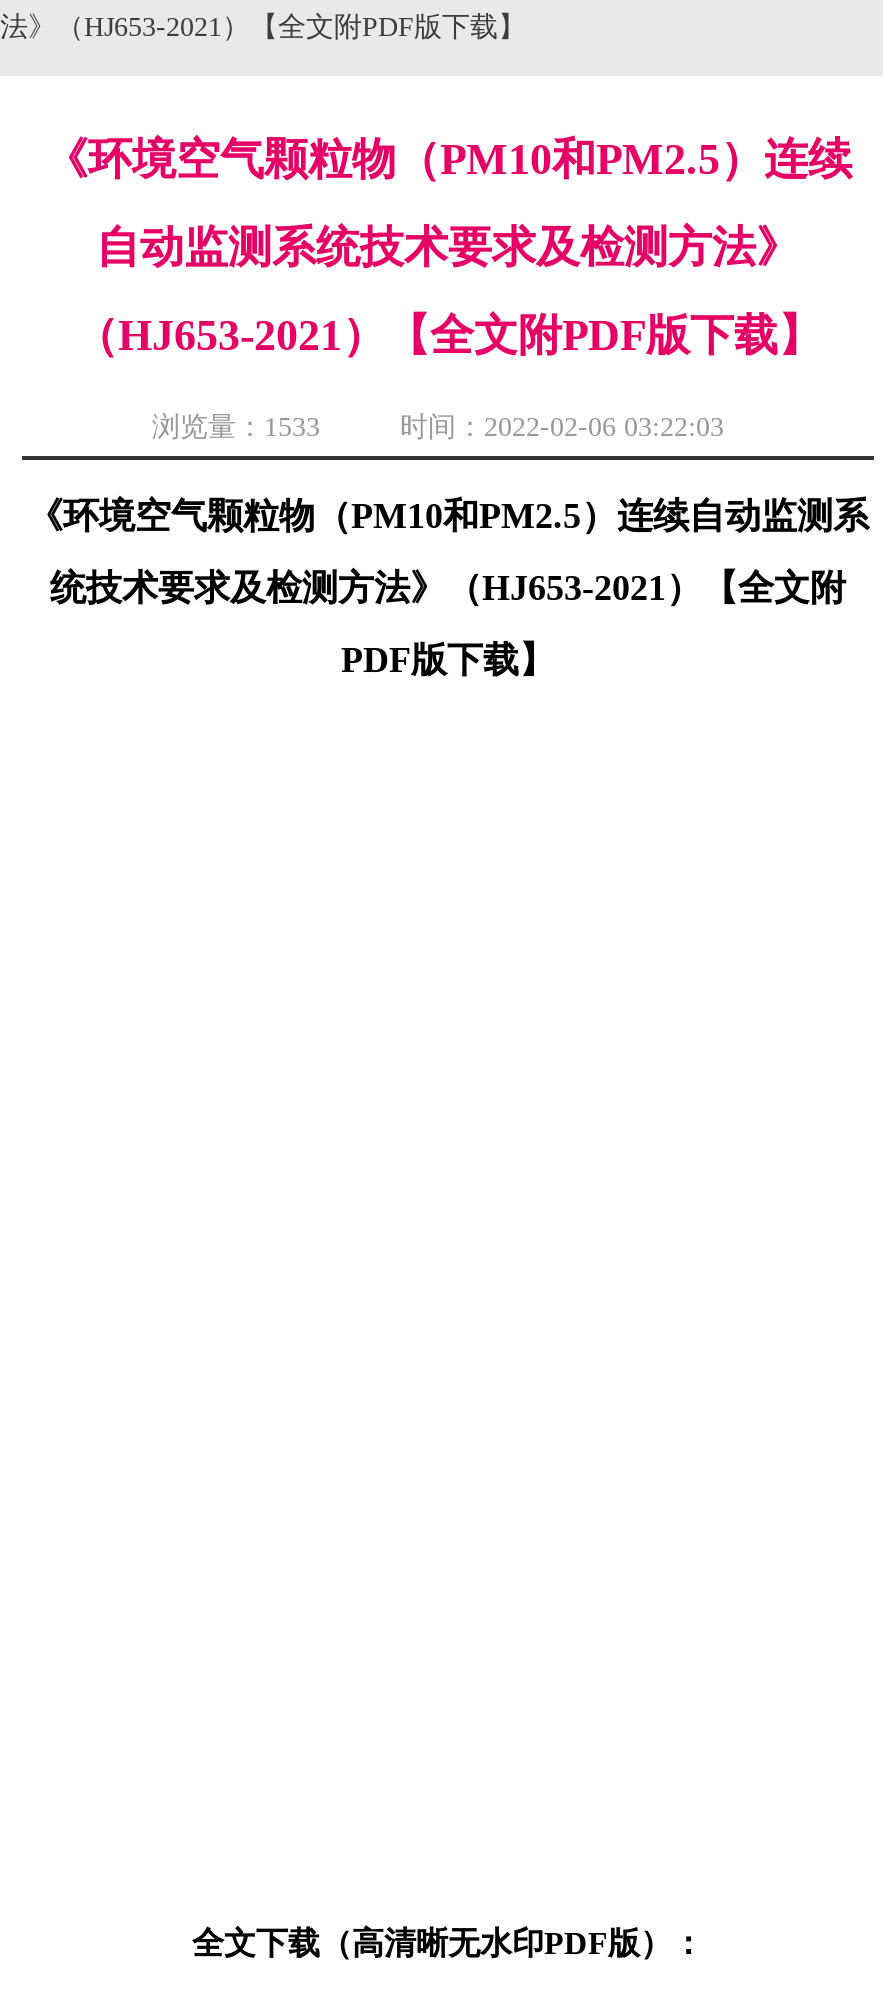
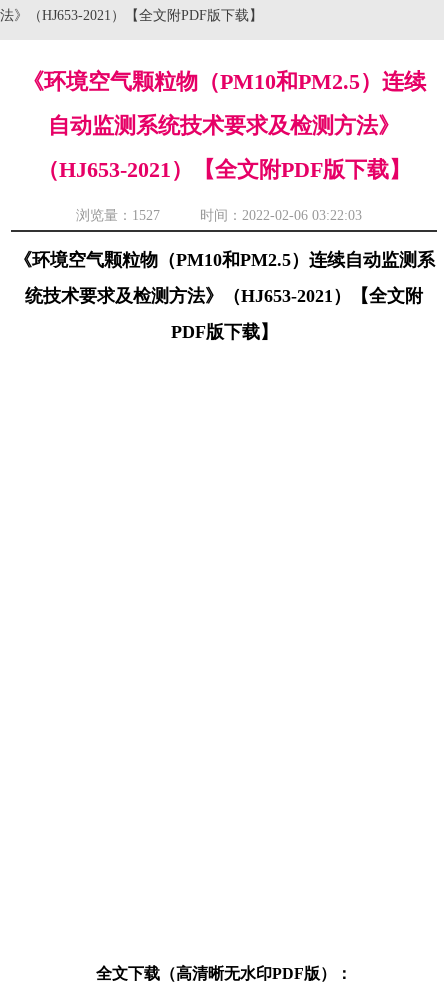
- 浏览量：1533 时间：2022-02-06 03:22:03
+ 浏览量：1527 时间：2022-02-06 03:22:03
